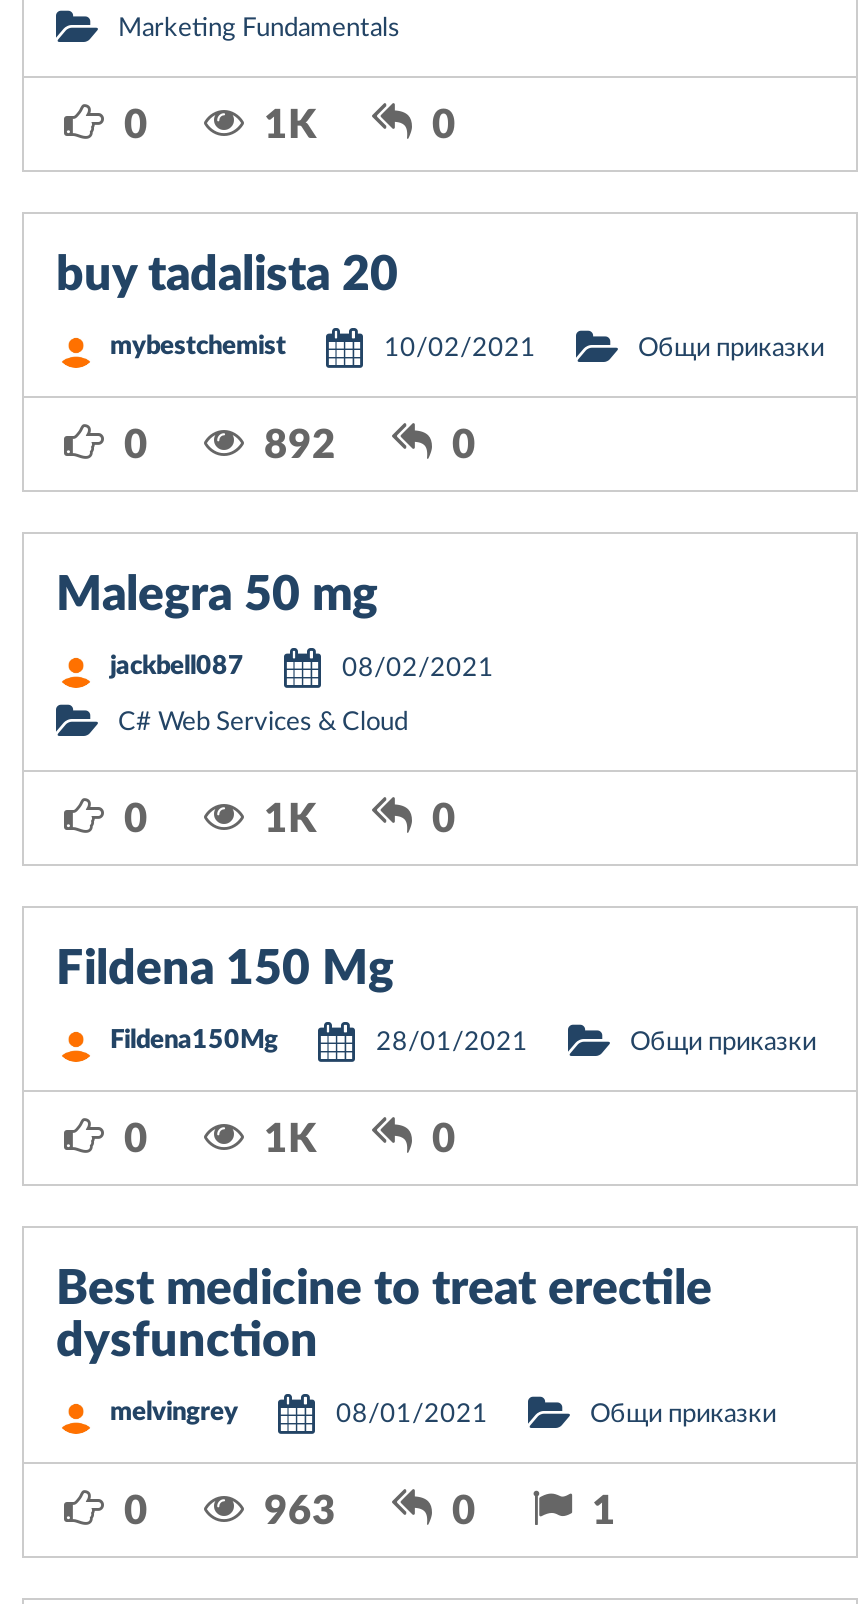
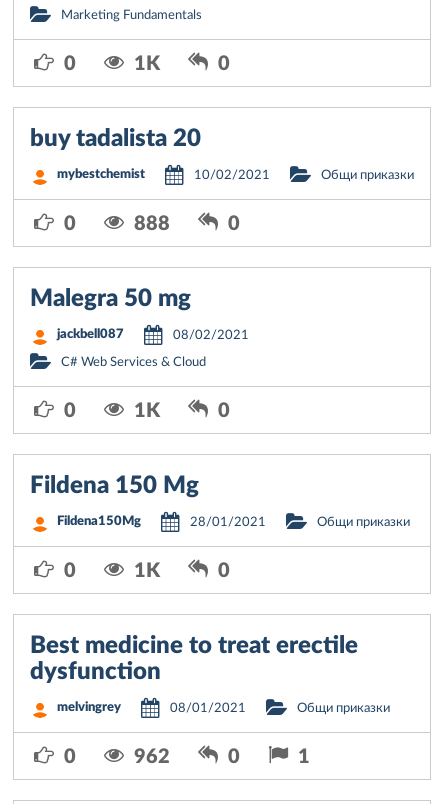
- 892
+ 888

- 963
+ 962
